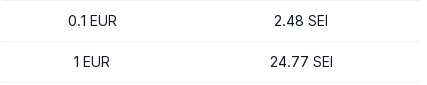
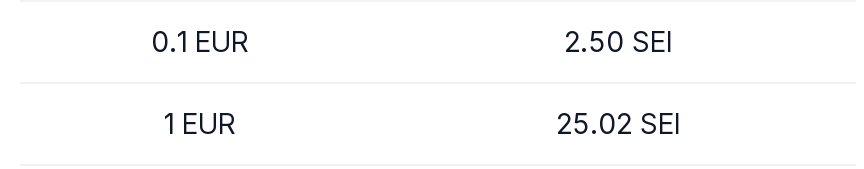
- 2.48 SEI
+ 2.50 SEI

- 24.77 SEI
+ 25.02 SEI
